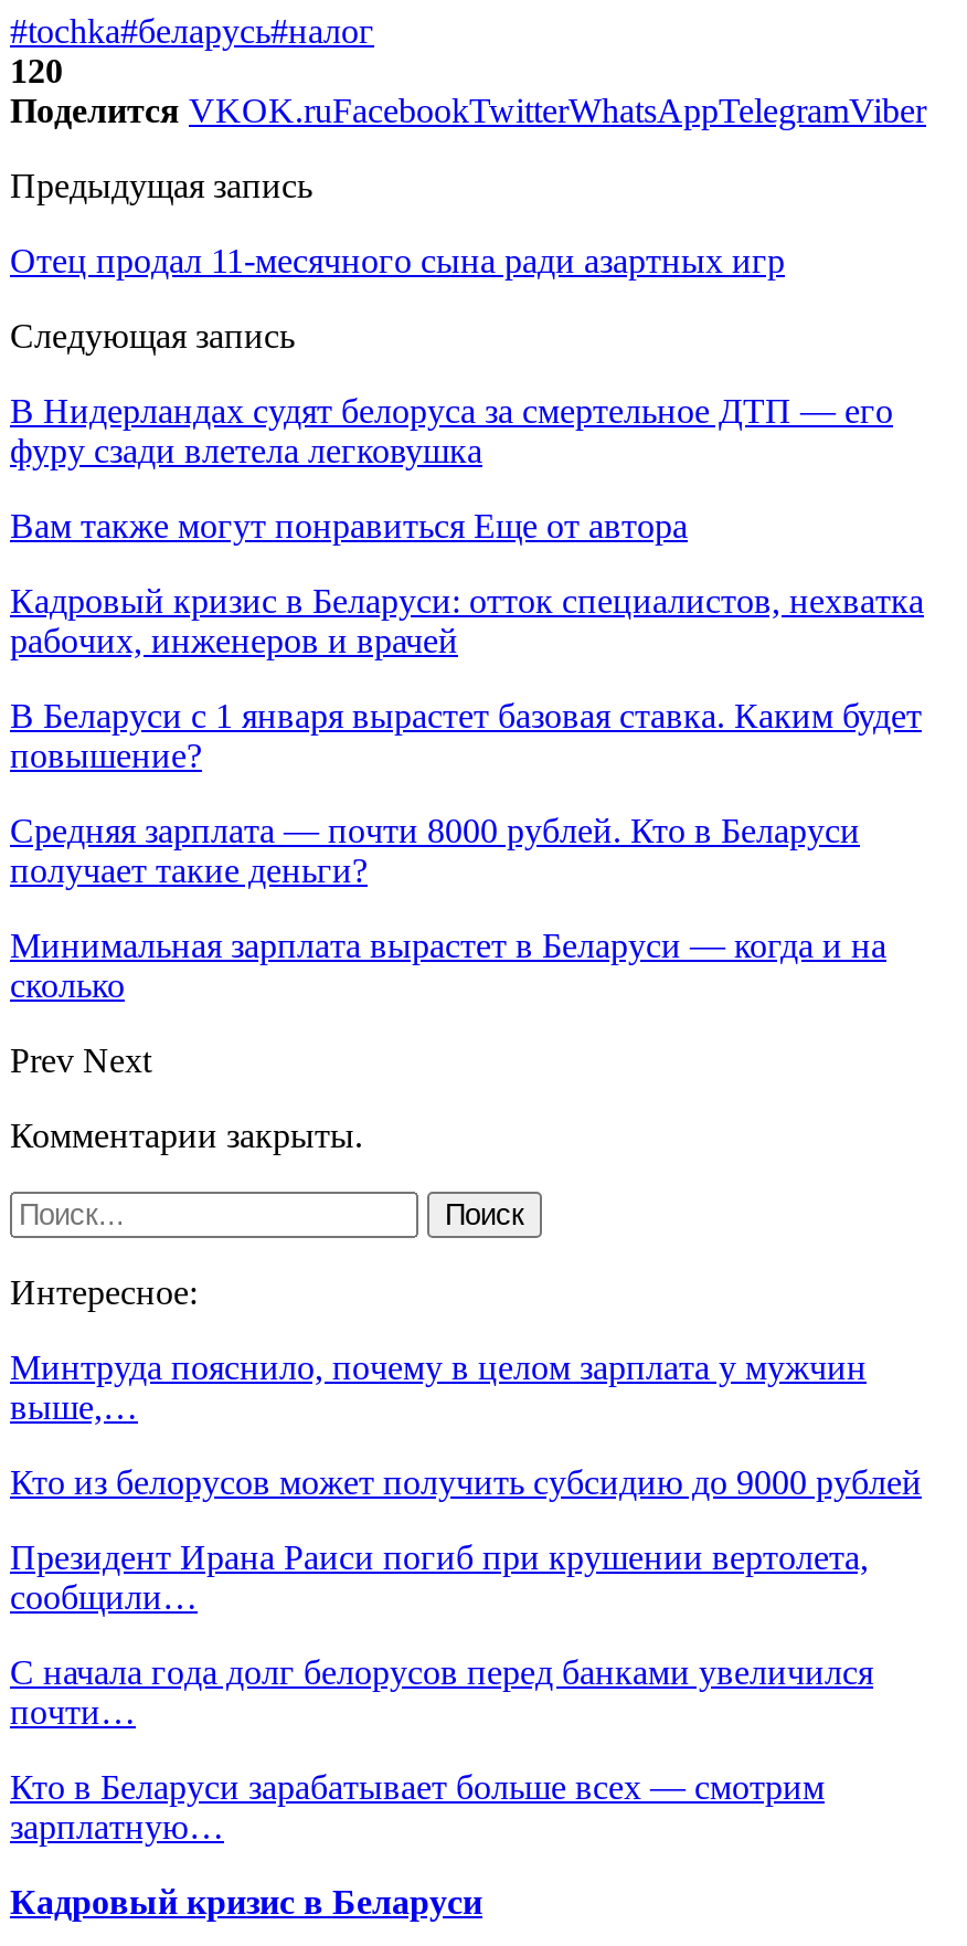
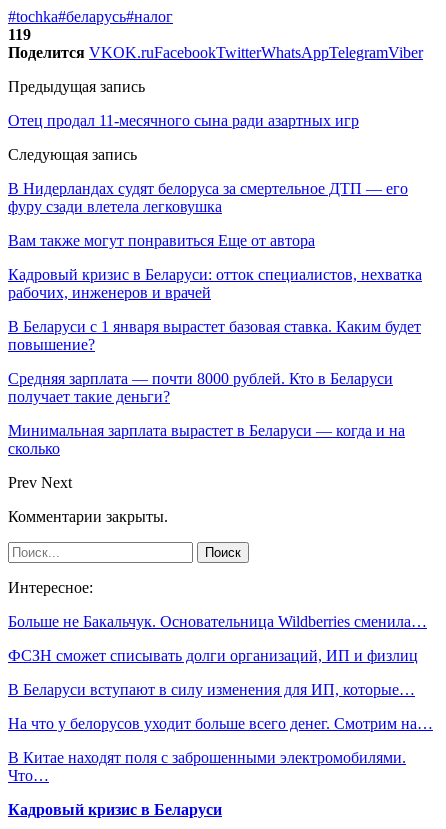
- 120
+ 119

- Минтруда пояснило, почему в целом зарплата у мужчин
- выше,…
+ Больше не Бакальчук. Основательница Wildberries сменила…

- Кто из белорусов может получить субсидию до 9000 рублей
+ ФСЗН сможет списывать долги организаций, ИП и физлиц

- Президент Ирана Раиси погиб при крушении вертолета,
- сообщили…
+ В Беларуси вступают в силу изменения для ИП, которые…

- С начала года долг белорусов перед банками увеличился
- почти…
+ На что у белорусов уходит больше всего денег. Смотрим на…

- Кто в Беларуси зарабатывает больше всех — смотрим
- зарплатную…
+ В Китае находят поля с заброшенными электромобилями.
+ Что…
